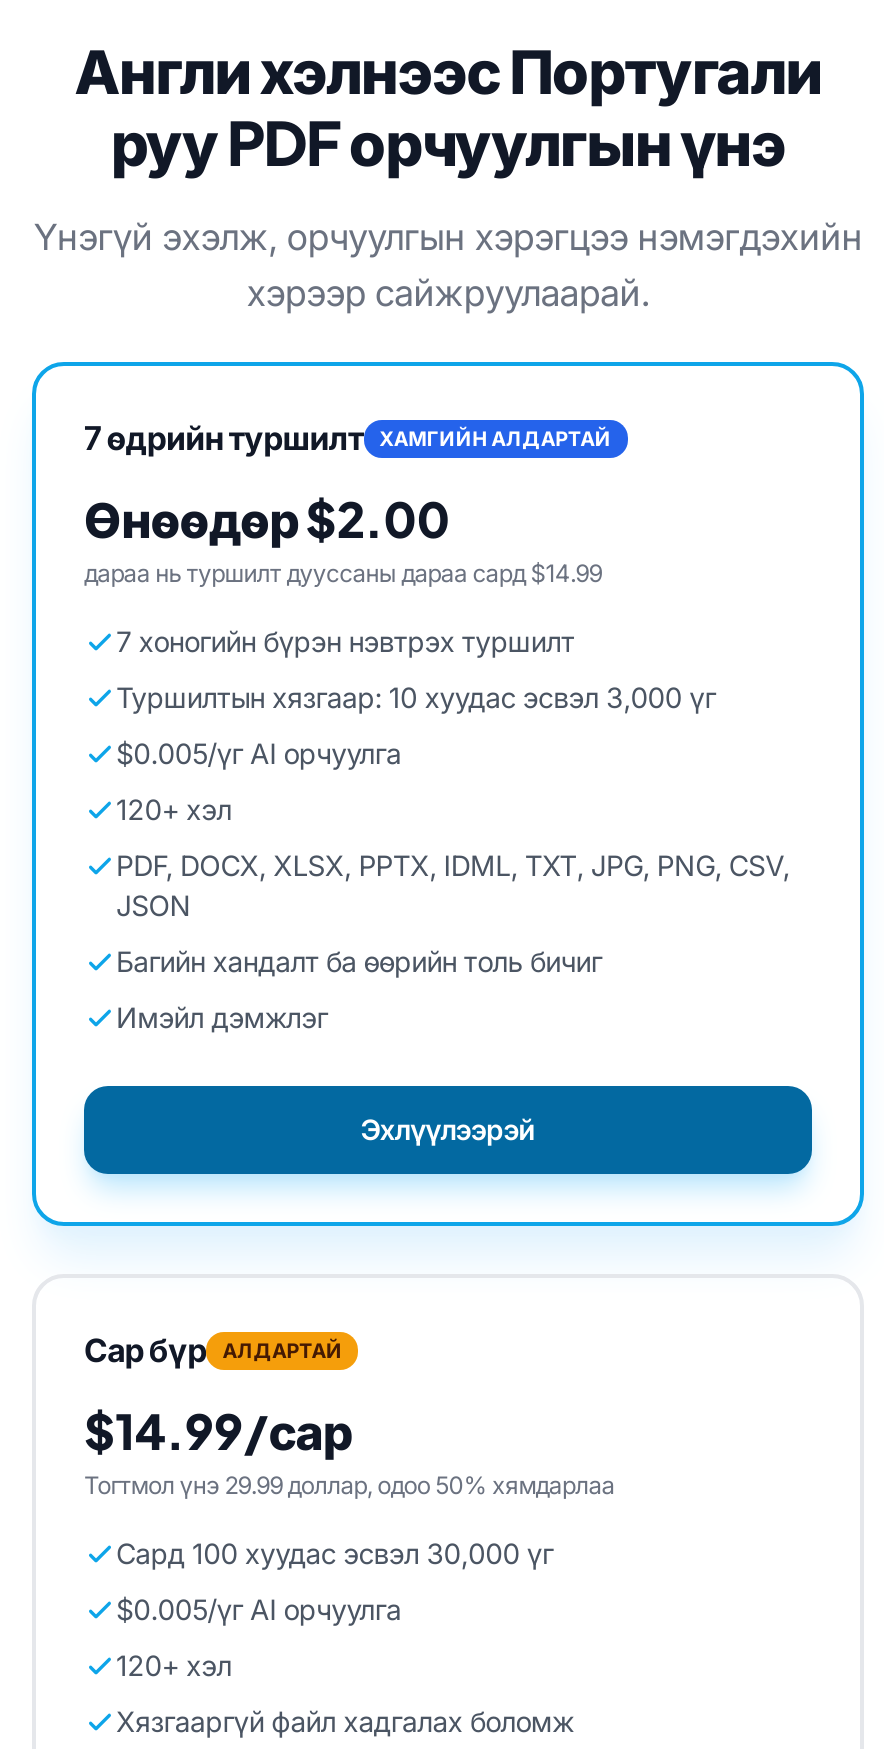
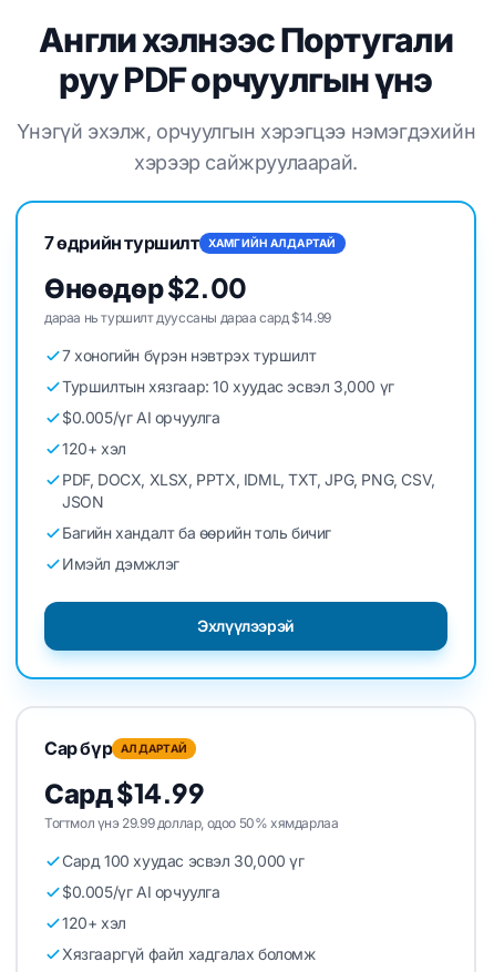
- $14.99/сар
+ Сард $14.99
